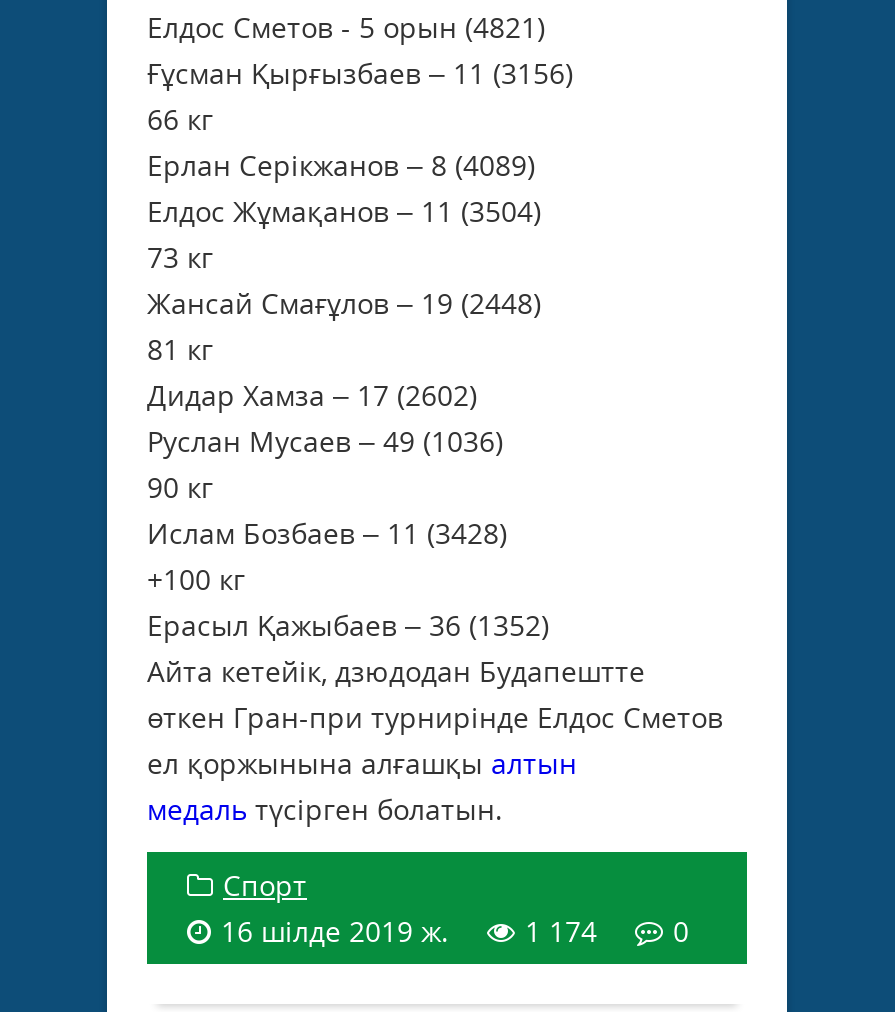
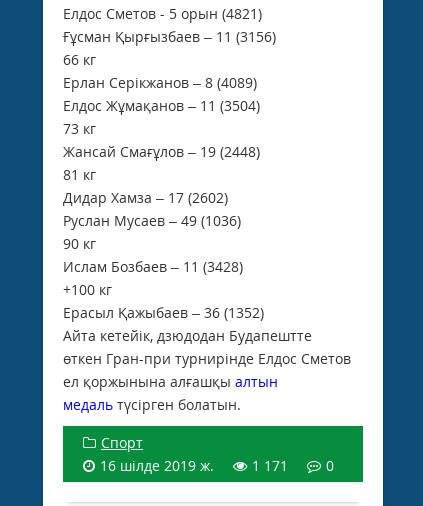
- 16 шілде 2019 ж. 1 174 0
+ 16 шілде 2019 ж. 1 171 0
